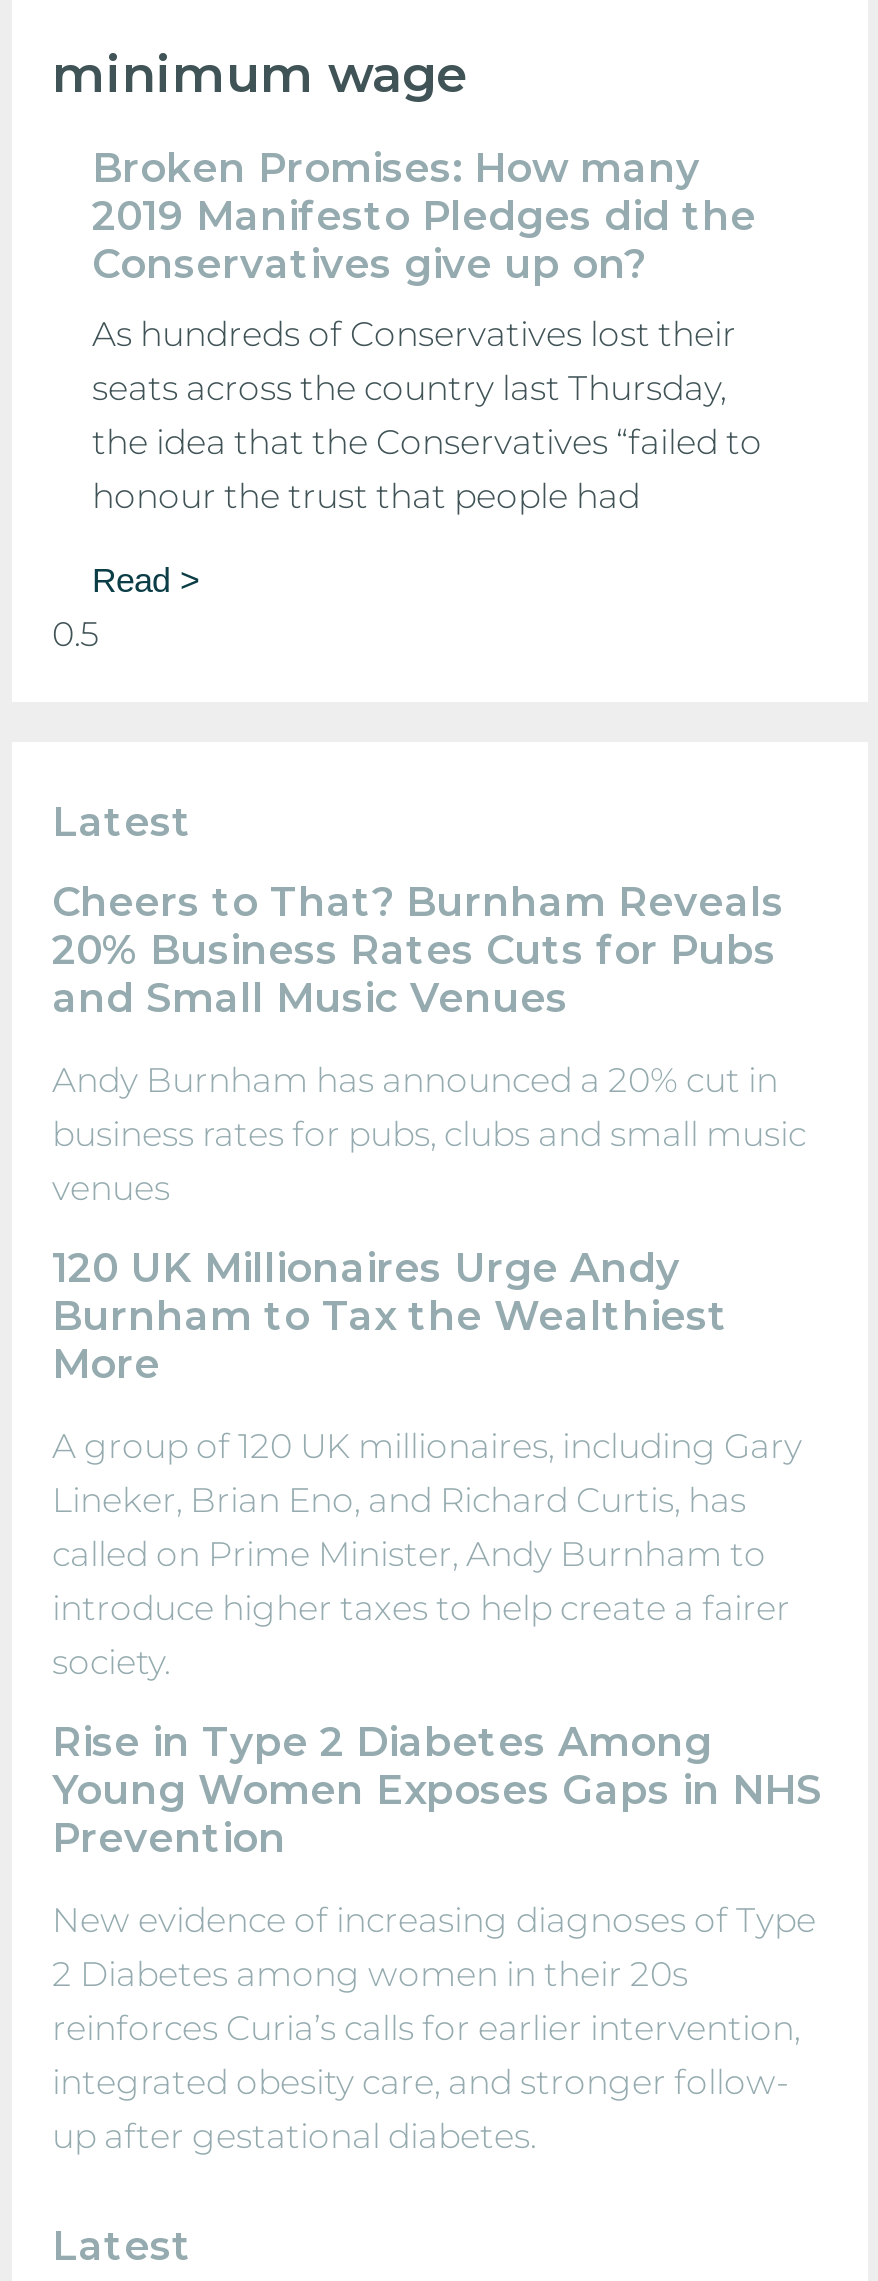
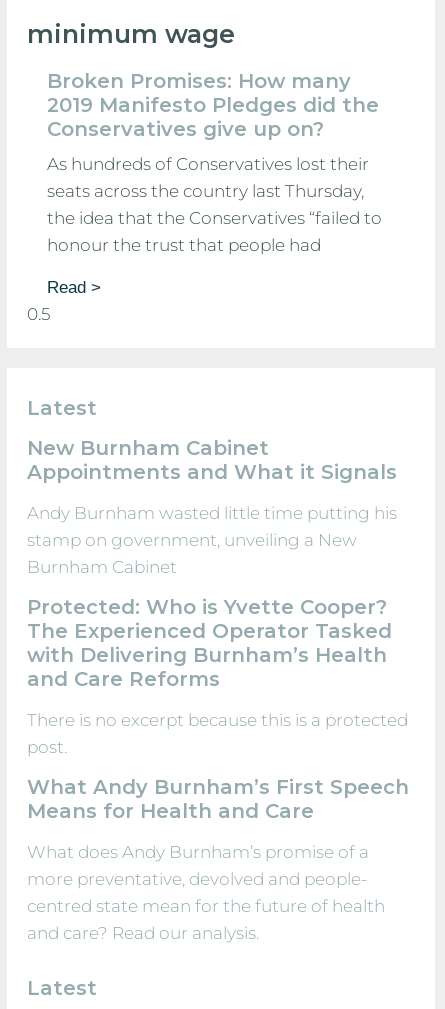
- Cheers to That? Burnham Reveals
- 20% Business Rates Cuts for Pubs
- and Small Music Venues
+ New Burnham Cabinet
+ Appointments and What it Signals

- Andy Burnham has announced a 20% cut in
- business rates for pubs, clubs and small music
- venues
+ Andy Burnham wasted little time putting his
+ stamp on government, unveiling a New
+ Burnham Cabinet

- 120 UK Millionaires Urge Andy
- Burnham to Tax the Wealthiest
- More
+ Protected: Who is Yvette Cooper?
+ The Experienced Operator Tasked
+ with Delivering Burnham’s Health
+ and Care Reforms

- A group of 120 UK millionaires, including Gary
- Lineker, Brian Eno, and Richard Curtis, has
- called on Prime Minister, Andy Burnham to
- introduce higher taxes to help create a fairer
- society.
+ There is no excerpt because this is a protected
+ post.

- Rise in Type 2 Diabetes Among
- Young Women Exposes Gaps in NHS
- Prevention
+ What Andy Burnham’s First Speech
+ Means for Health and Care

- New evidence of increasing diagnoses of Type
- 2 Diabetes among women in their 20s
- reinforces Curia’s calls for earlier intervention,
- integrated obesity care, and stronger follow-
- up after gestational diabetes.
+ What does Andy Burnham’s promise of a
+ more preventative, devolved and people-
+ centred state mean for the future of health
+ and care? Read our analysis.
